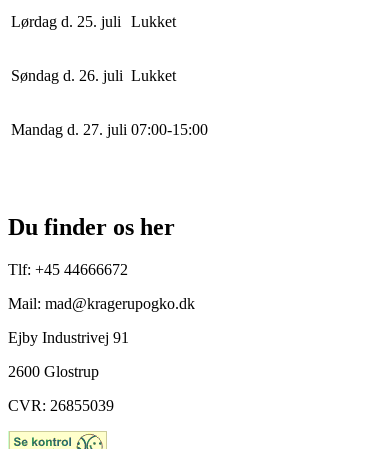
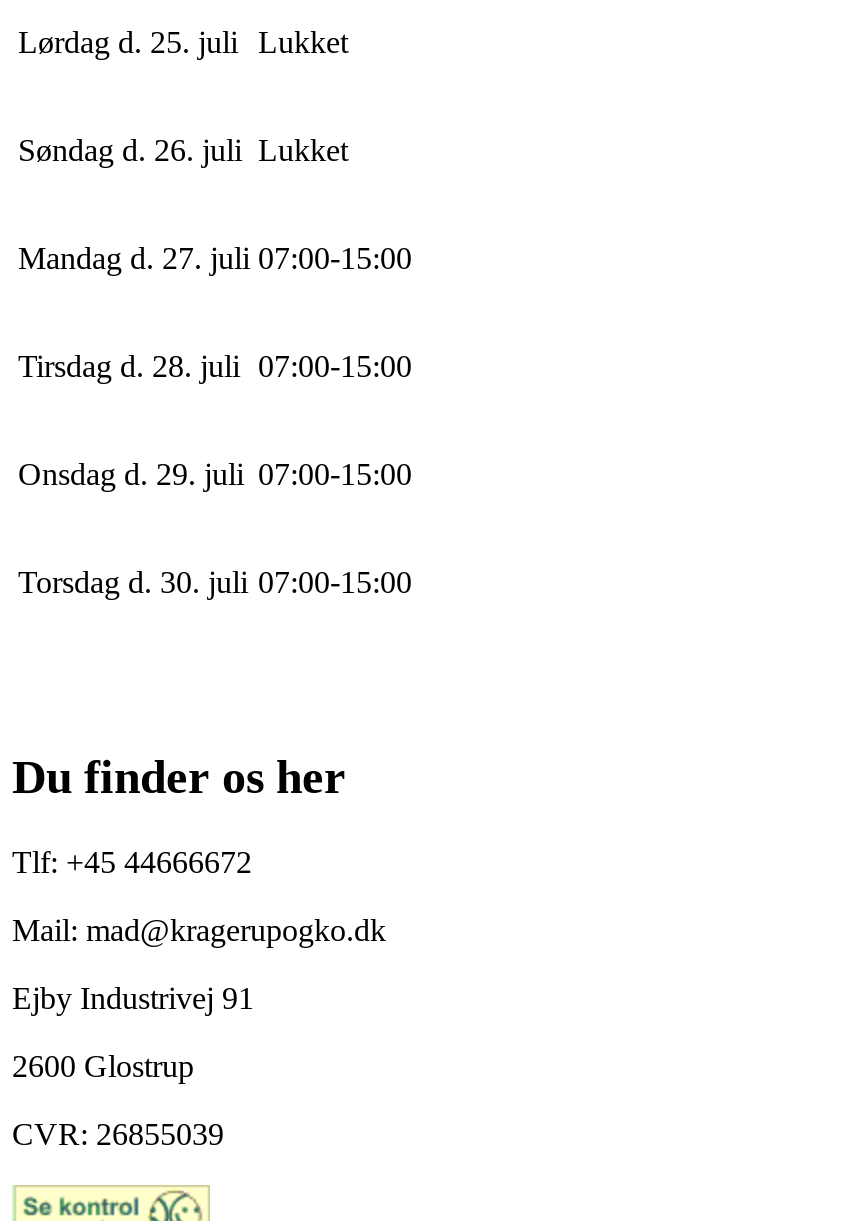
+ Tirsdag d. 28. juli 07:00-15:00
+ Onsdag d. 29. juli 07:00-15:00
+ Torsdag d. 30. juli 07:00-15:00
